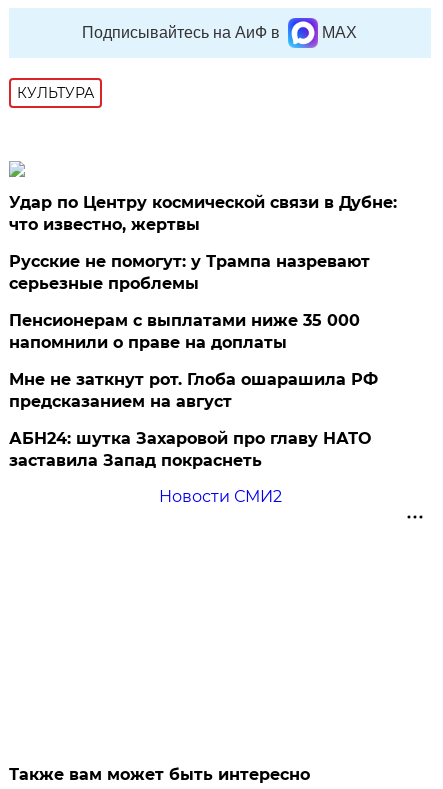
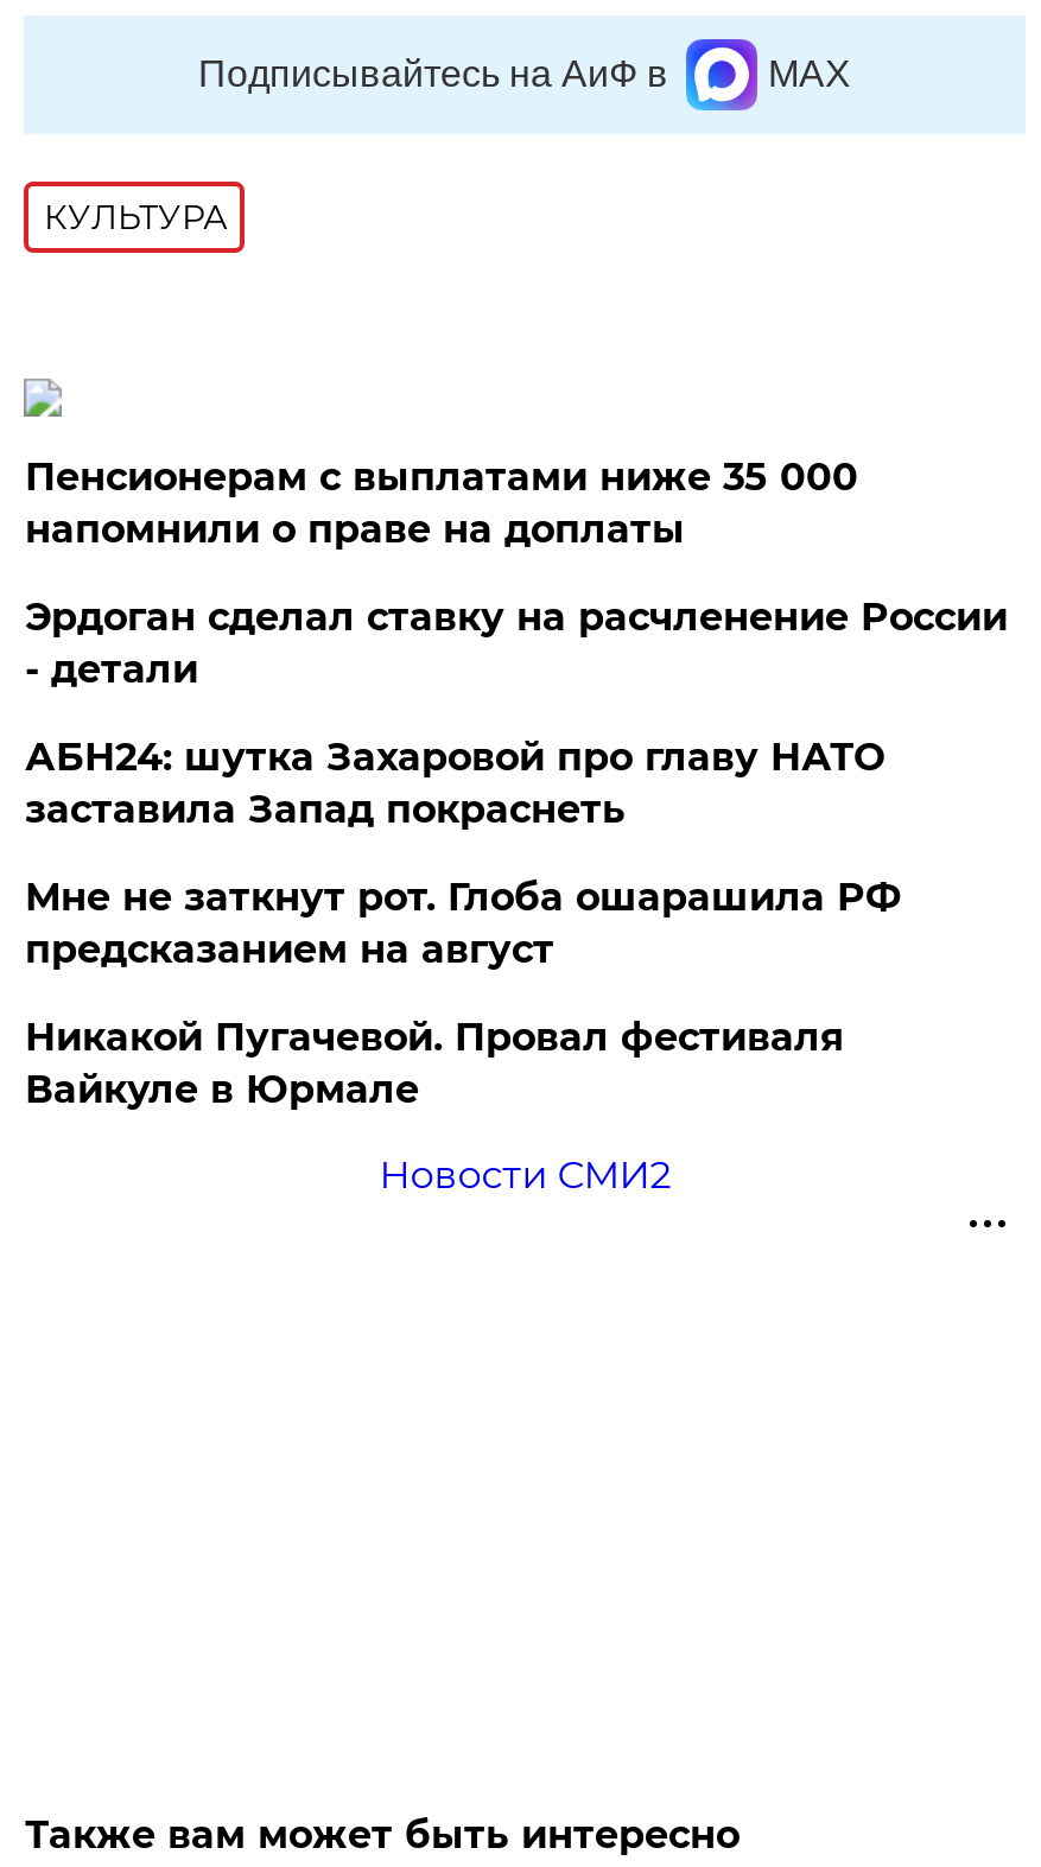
- Удар по Центру космической связи в Дубне:
- что известно, жертвы
- Русские не помогут: у Трампа назревают
- серьезные проблемы

moved up: Пенсионерам с выплатами ниже 35 000 | напомнили о праве на доплаты

+ Эрдоган сделал ставку на расчленение России
+ - детали

+ Никакой Пугачевой. Провал фестиваля
+ Вайкуле в Юрмале

moved up: АБН24: шутка Захаровой про главу НАТО | заставила Запад покраснеть
